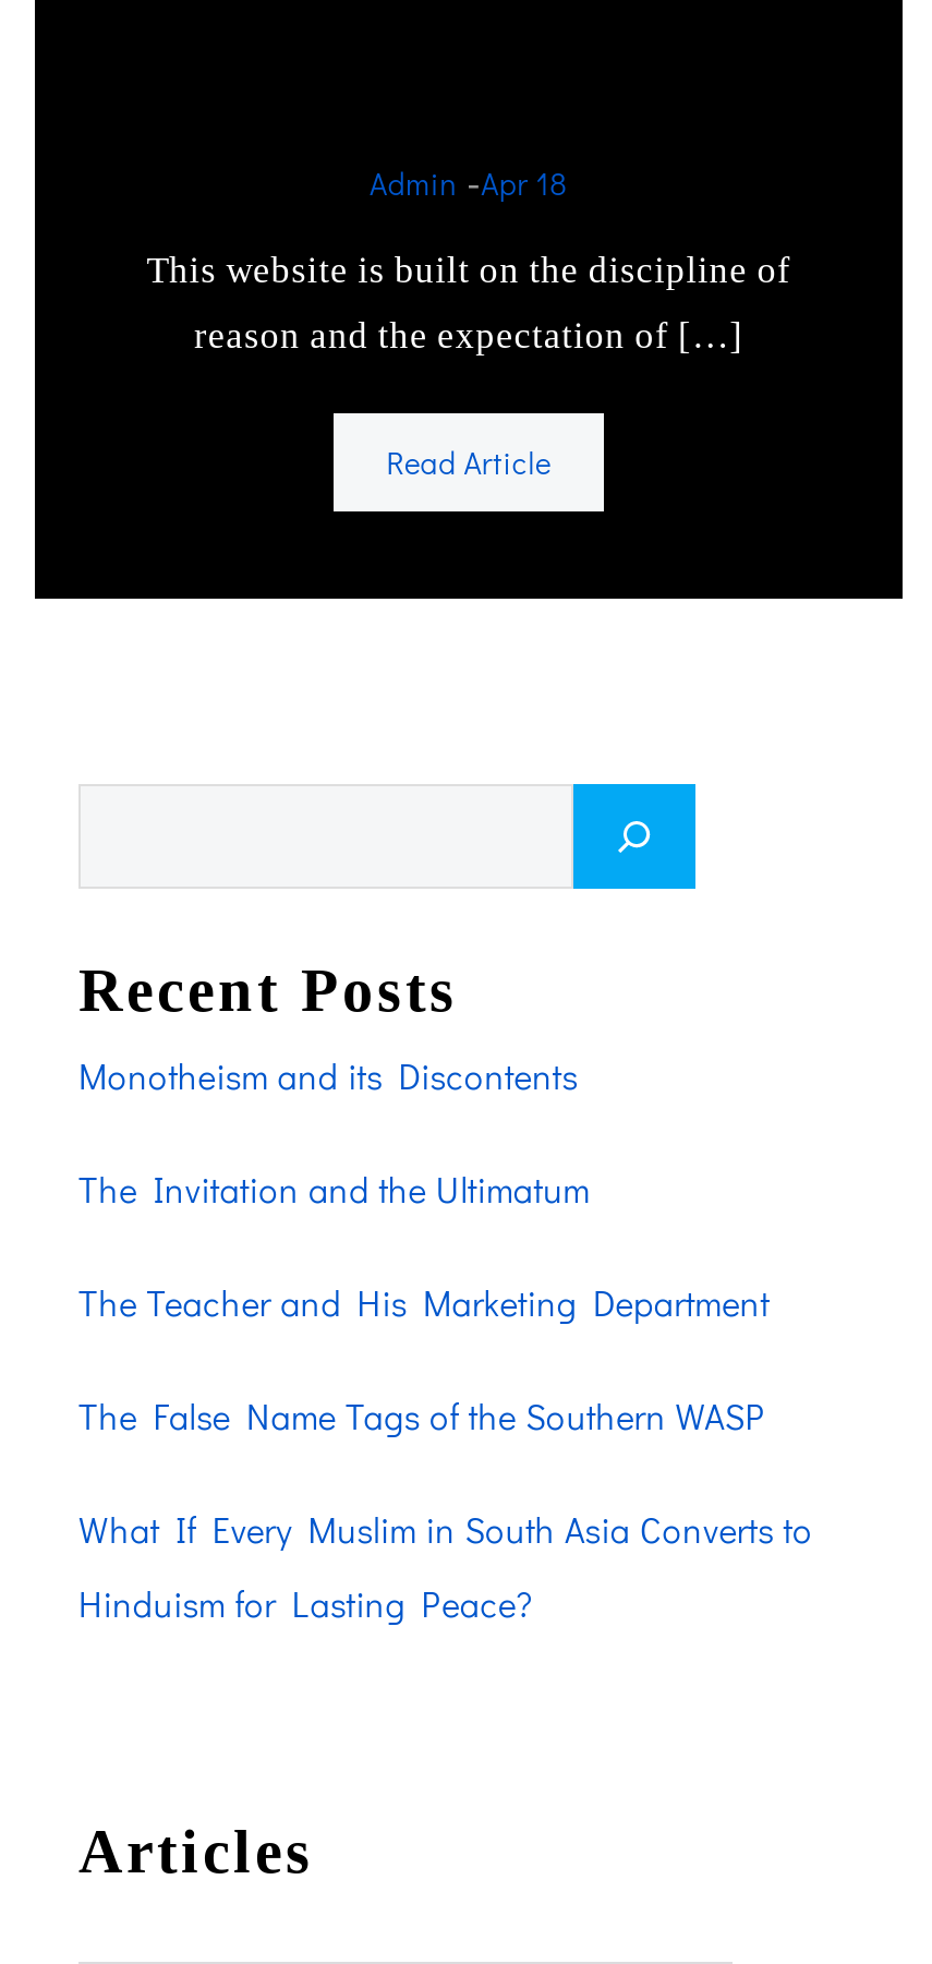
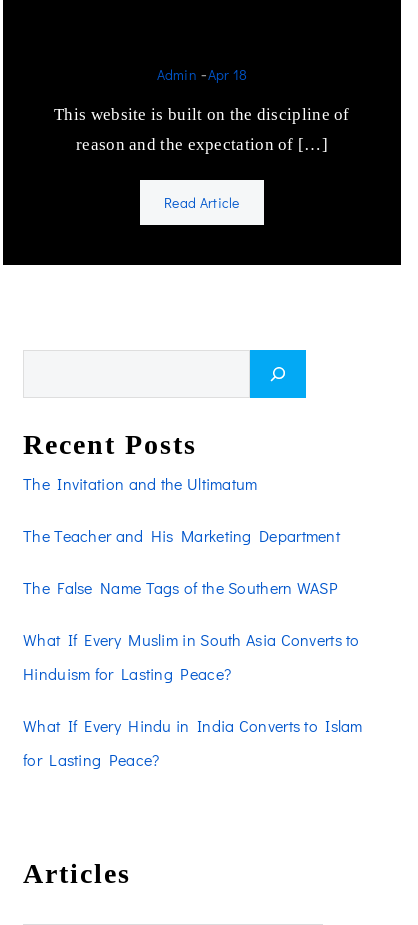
- Monotheism and its Discontents

moved up: The Invitation and the Ultimatum | The Teacher and His Marketing Department | The False Name Tags of the Southern WASP | What If Every Muslim in South Asia Converts to | Hinduism for Lasting Peace?

+ What If Every Hindu in India Converts to Islam
+ for Lasting Peace?
